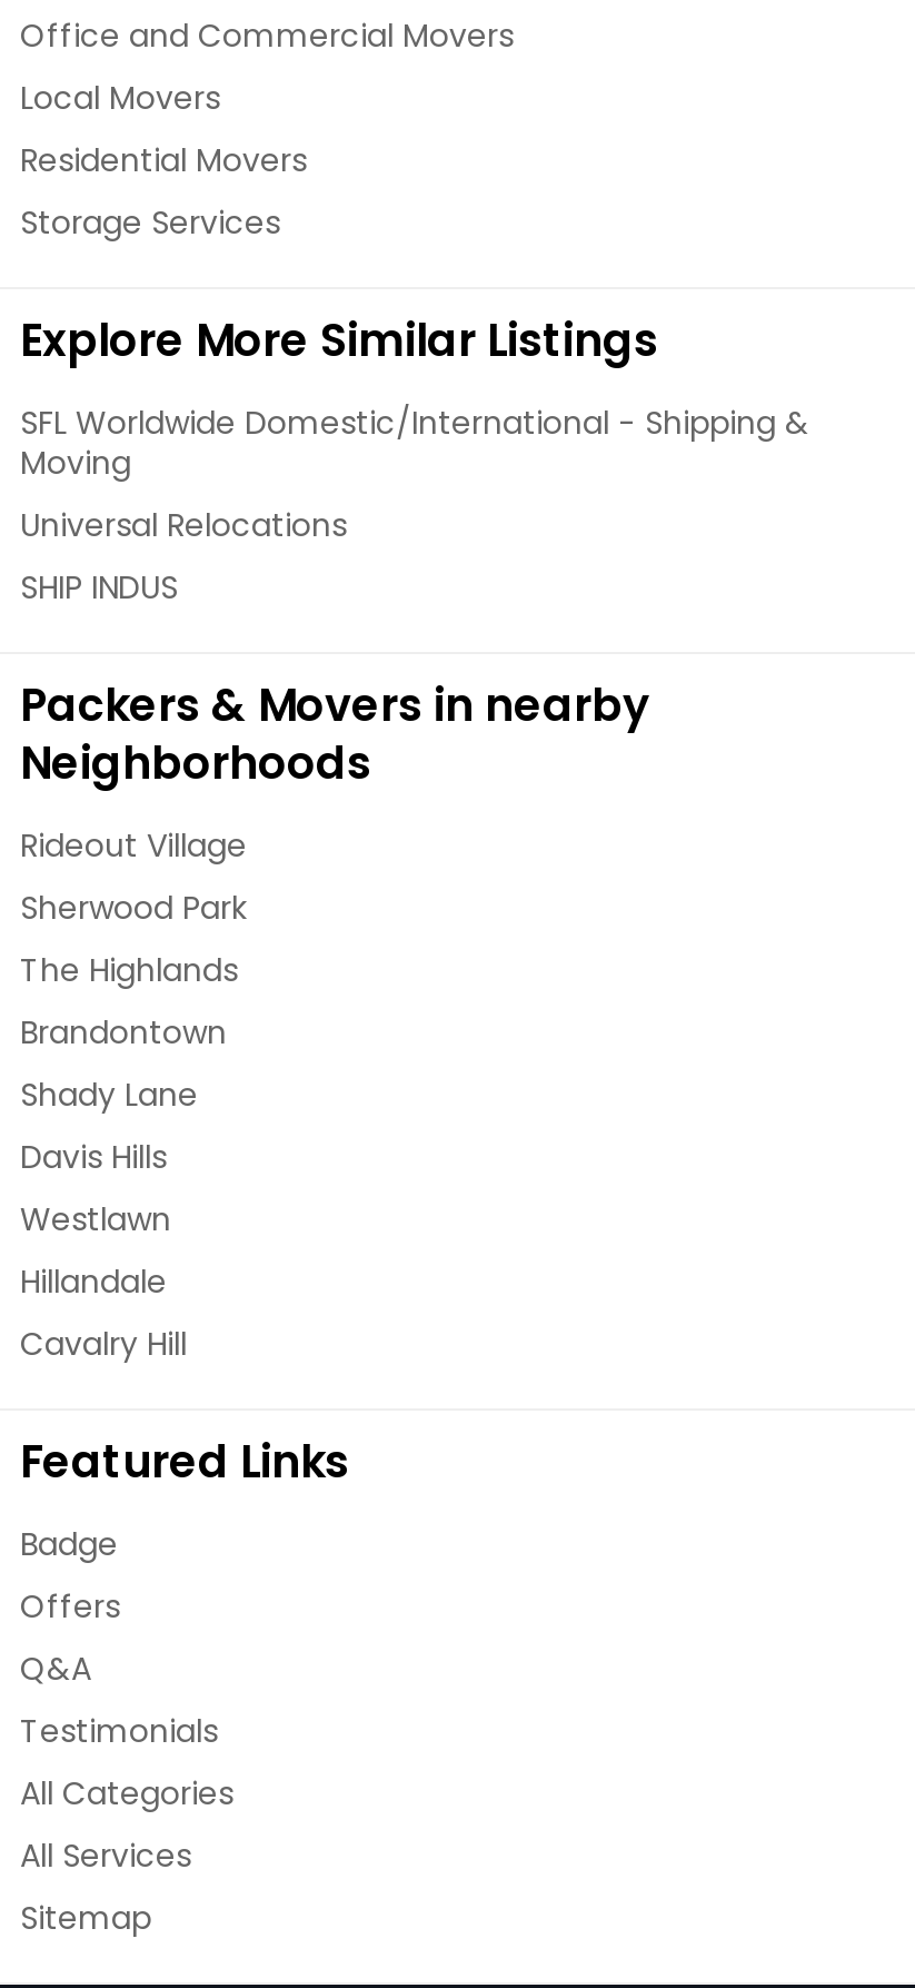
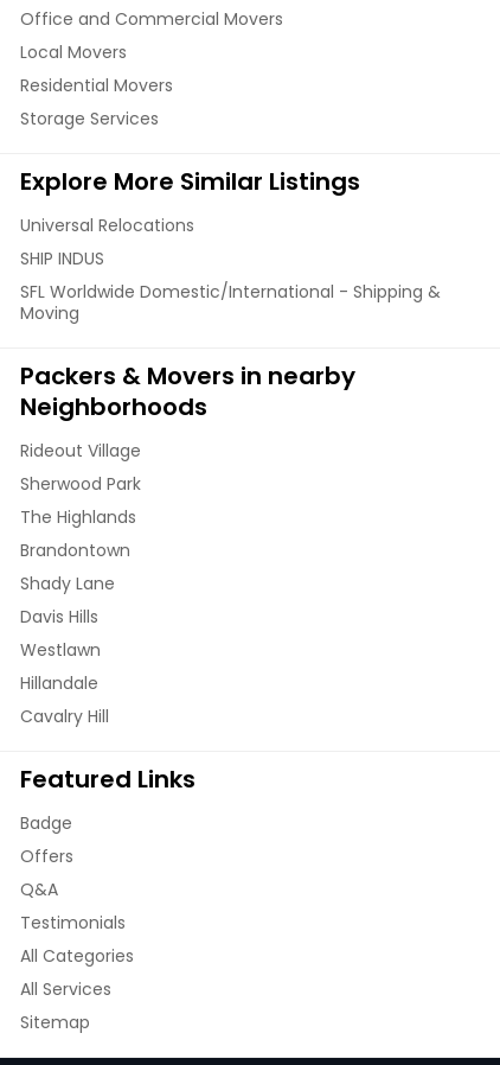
moved down: SFL Worldwide Domestic/International - Shipping & | Moving

moved up: Universal Relocations | SHIP INDUS
